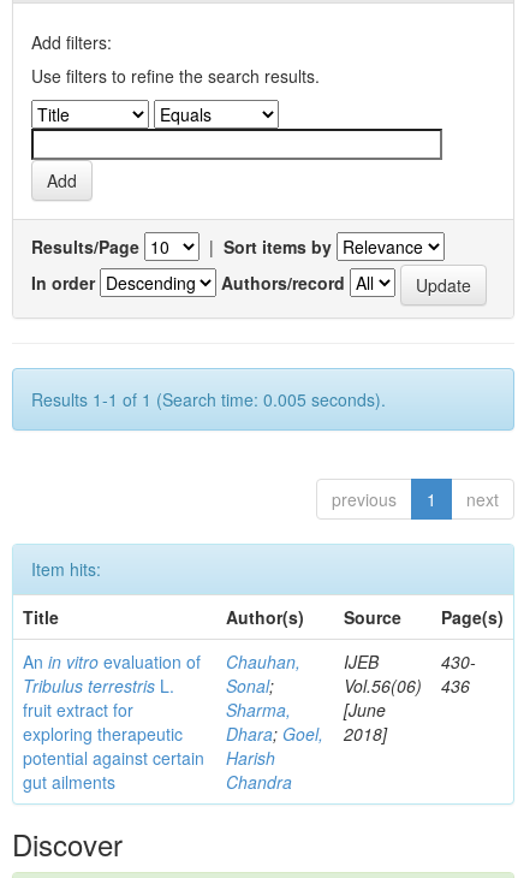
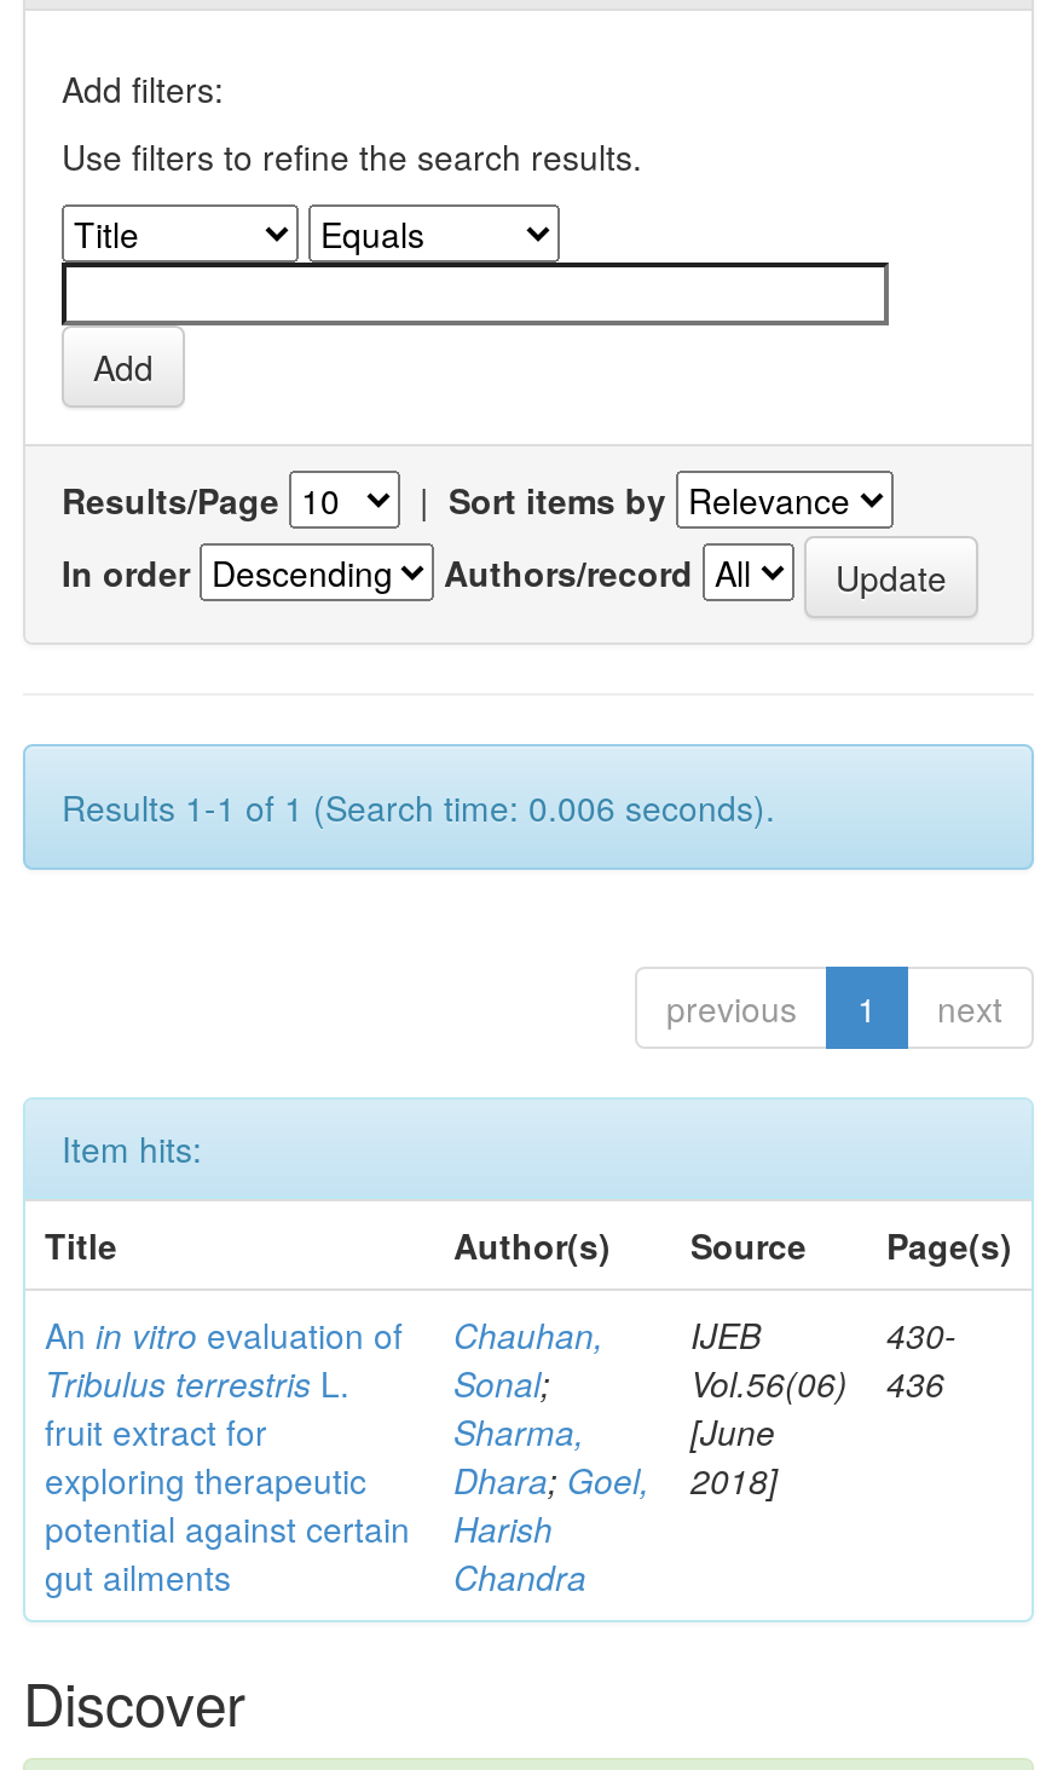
- Results 1-1 of 1 (Search time: 0.005 seconds).
+ Results 1-1 of 1 (Search time: 0.006 seconds).
